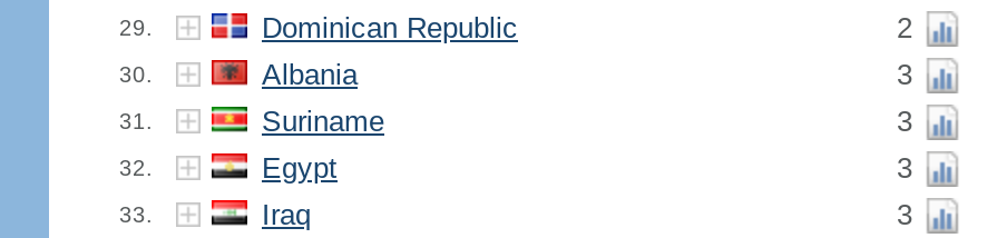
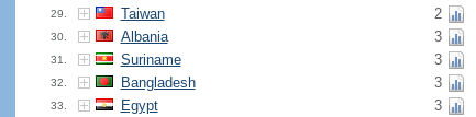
- Dominican Republic
+ Taiwan

moved down: Egypt

+ Bangladesh

- Iraq
